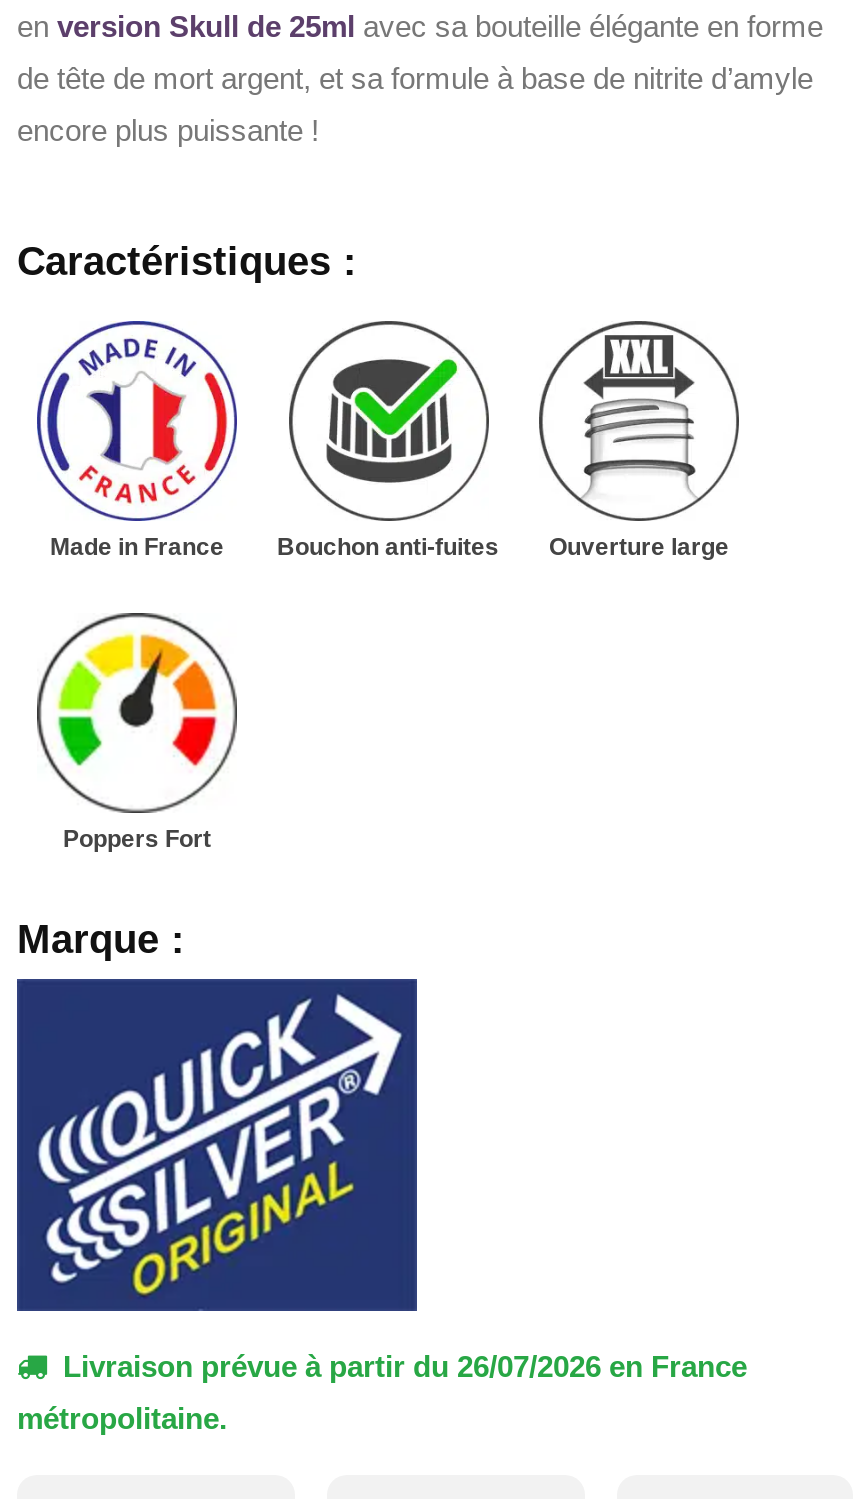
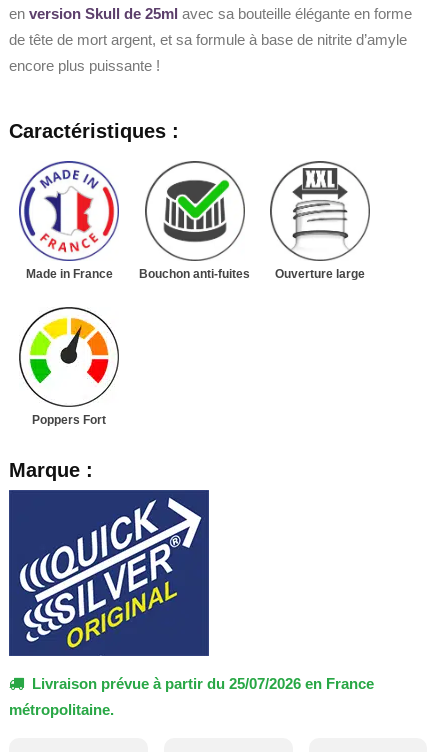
- Livraison prévue à partir du 26/07/2026 en France
+ Livraison prévue à partir du 25/07/2026 en France
